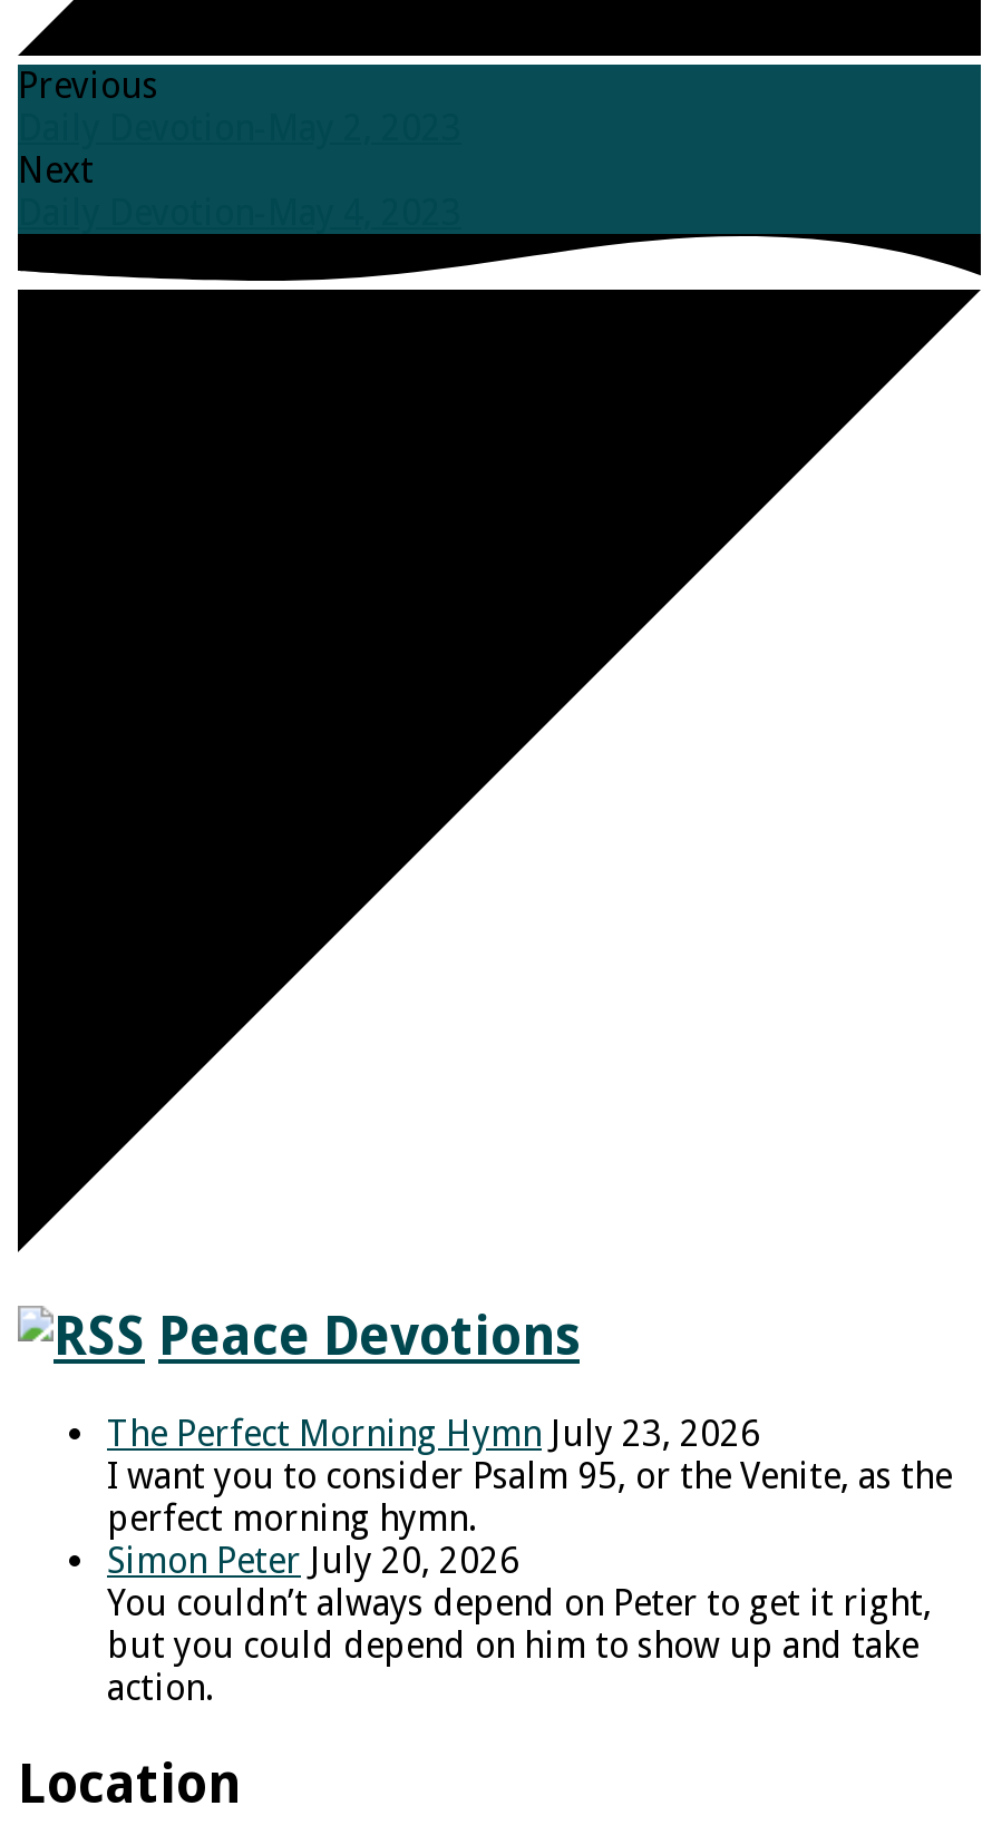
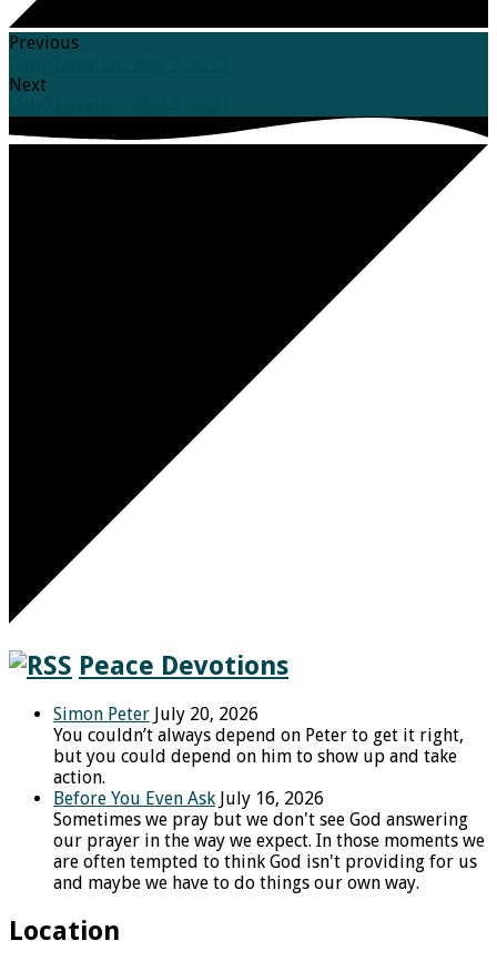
- The Perfect Morning Hymn July 23, 2026
- I want you to consider Psalm 95, or the Venite, as the
- perfect morning hymn.

moved up: Simon Peter July 20, 2026 | You couldn’t always depend on Peter to get it right, | but you could depend on him to show up and take | action.

+ Before You Even Ask July 16, 2026
+ Sometimes we pray but we don't see God answering
+ our prayer in the way we expect. In those moments we
+ are often tempted to think God isn't providing for us
+ and maybe we have to do things our own way.
